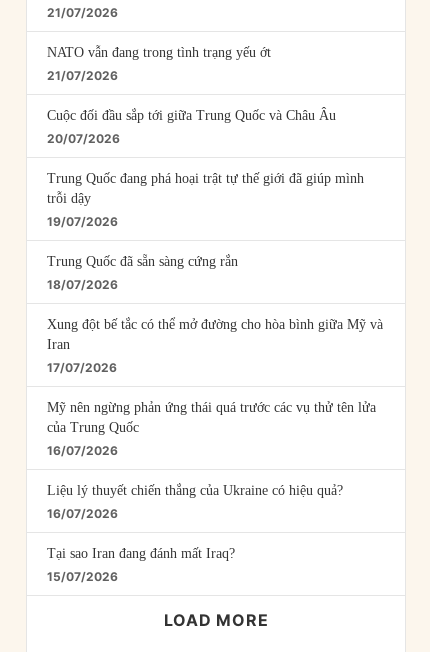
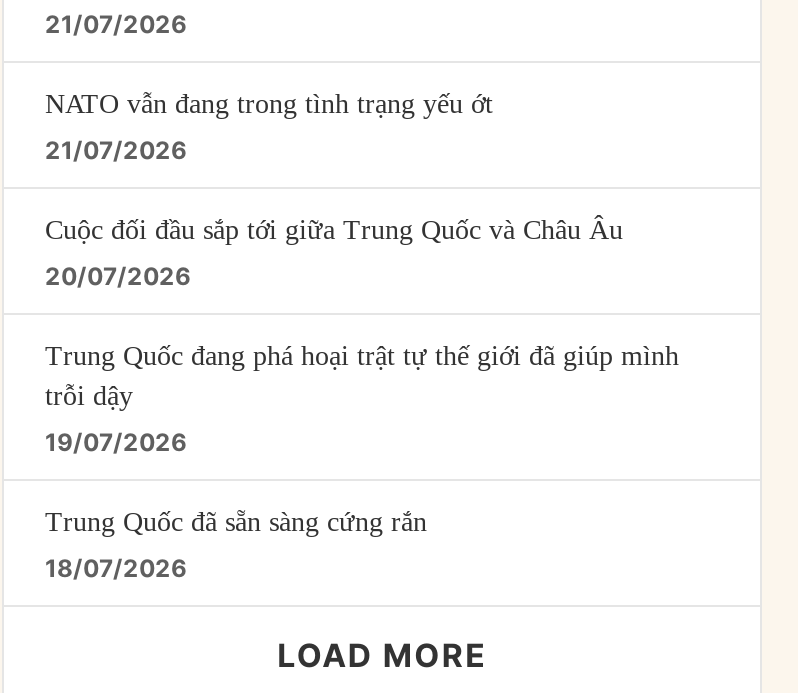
- Xung đột bế tắc có thể mở đường cho hòa bình giữa Mỹ và
- Iran
- 17/07/2026
- Mỹ nên ngừng phản ứng thái quá trước các vụ thử tên lửa
- của Trung Quốc
- 16/07/2026
- Liệu lý thuyết chiến thắng của Ukraine có hiệu quả?
- 16/07/2026
- Tại sao Iran đang đánh mất Iraq?
- 15/07/2026
